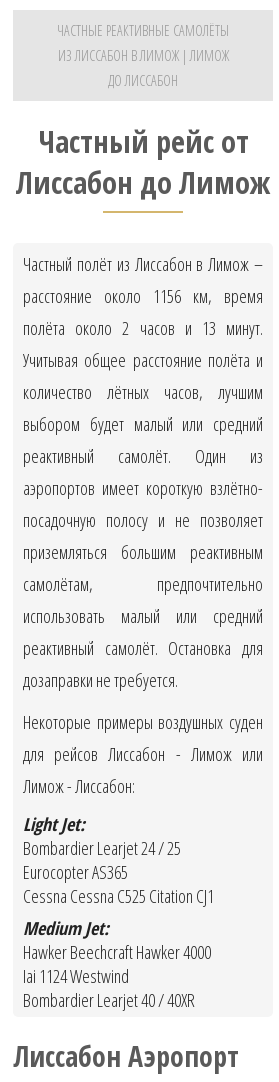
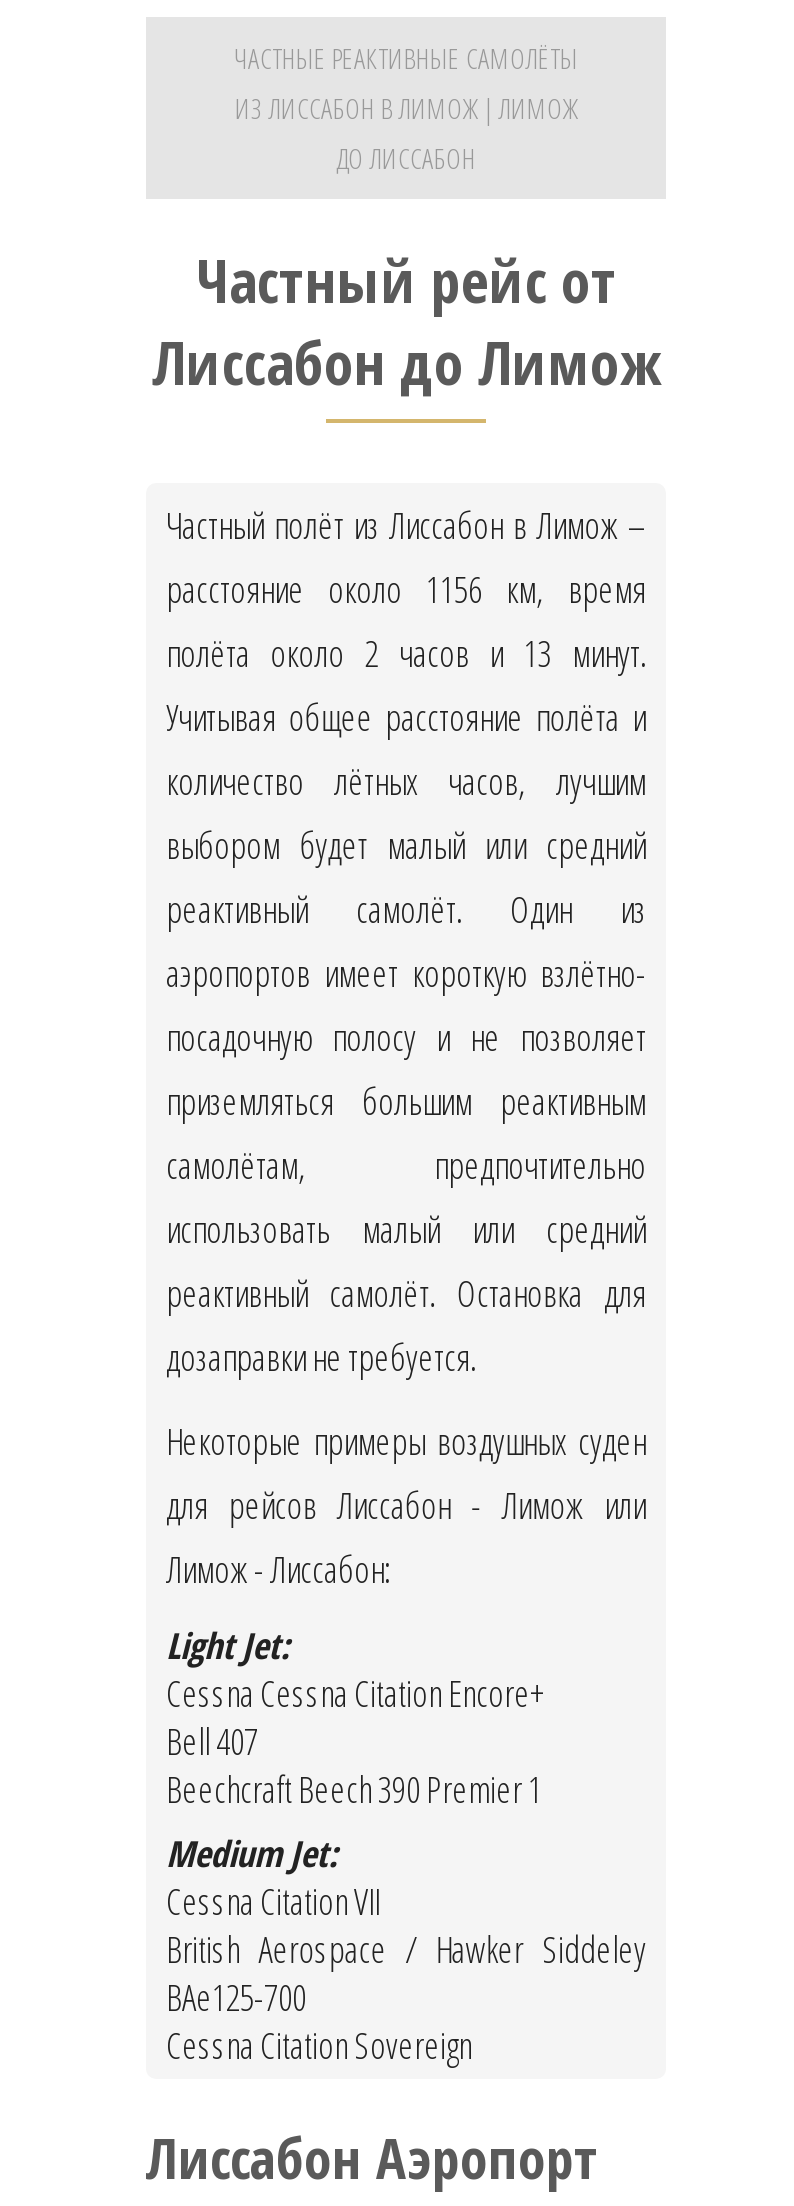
- Bombardier Learjet 24 / 25
- Eurocopter AS365
- Cessna Cessna C525 Citation CJ1
+ Cessna Cessna Citation Encore+
+ Bell 407
+ Beechcraft Beech 390 Premier 1

- Hawker Beechcraft Hawker 4000
- Iai 1124 Westwind
- Bombardier Learjet 40 / 40XR
+ Cessna Citation VII
+ British Aerospace / Hawker Siddeley
+ BAe125-700
+ Cessna Citation Sovereign
